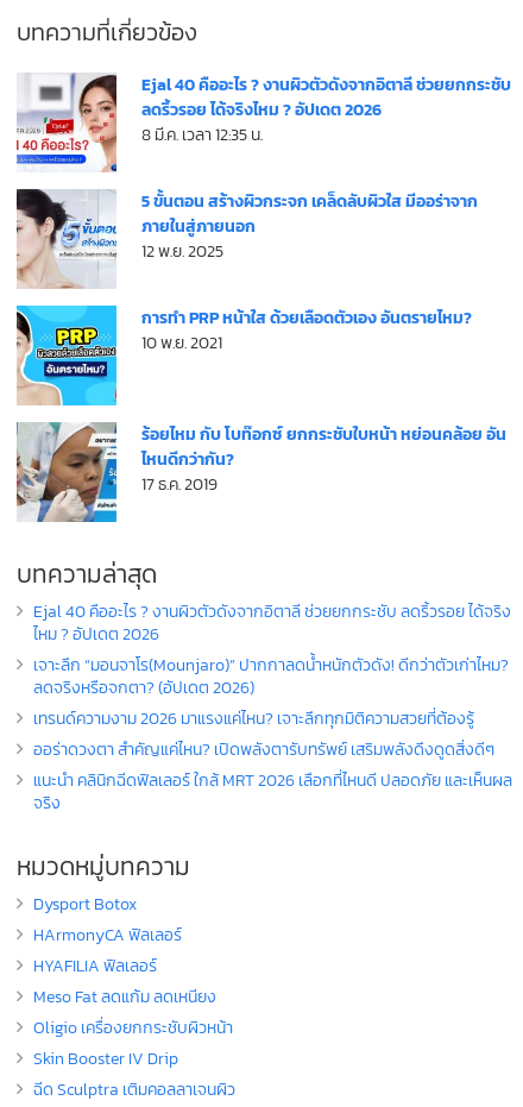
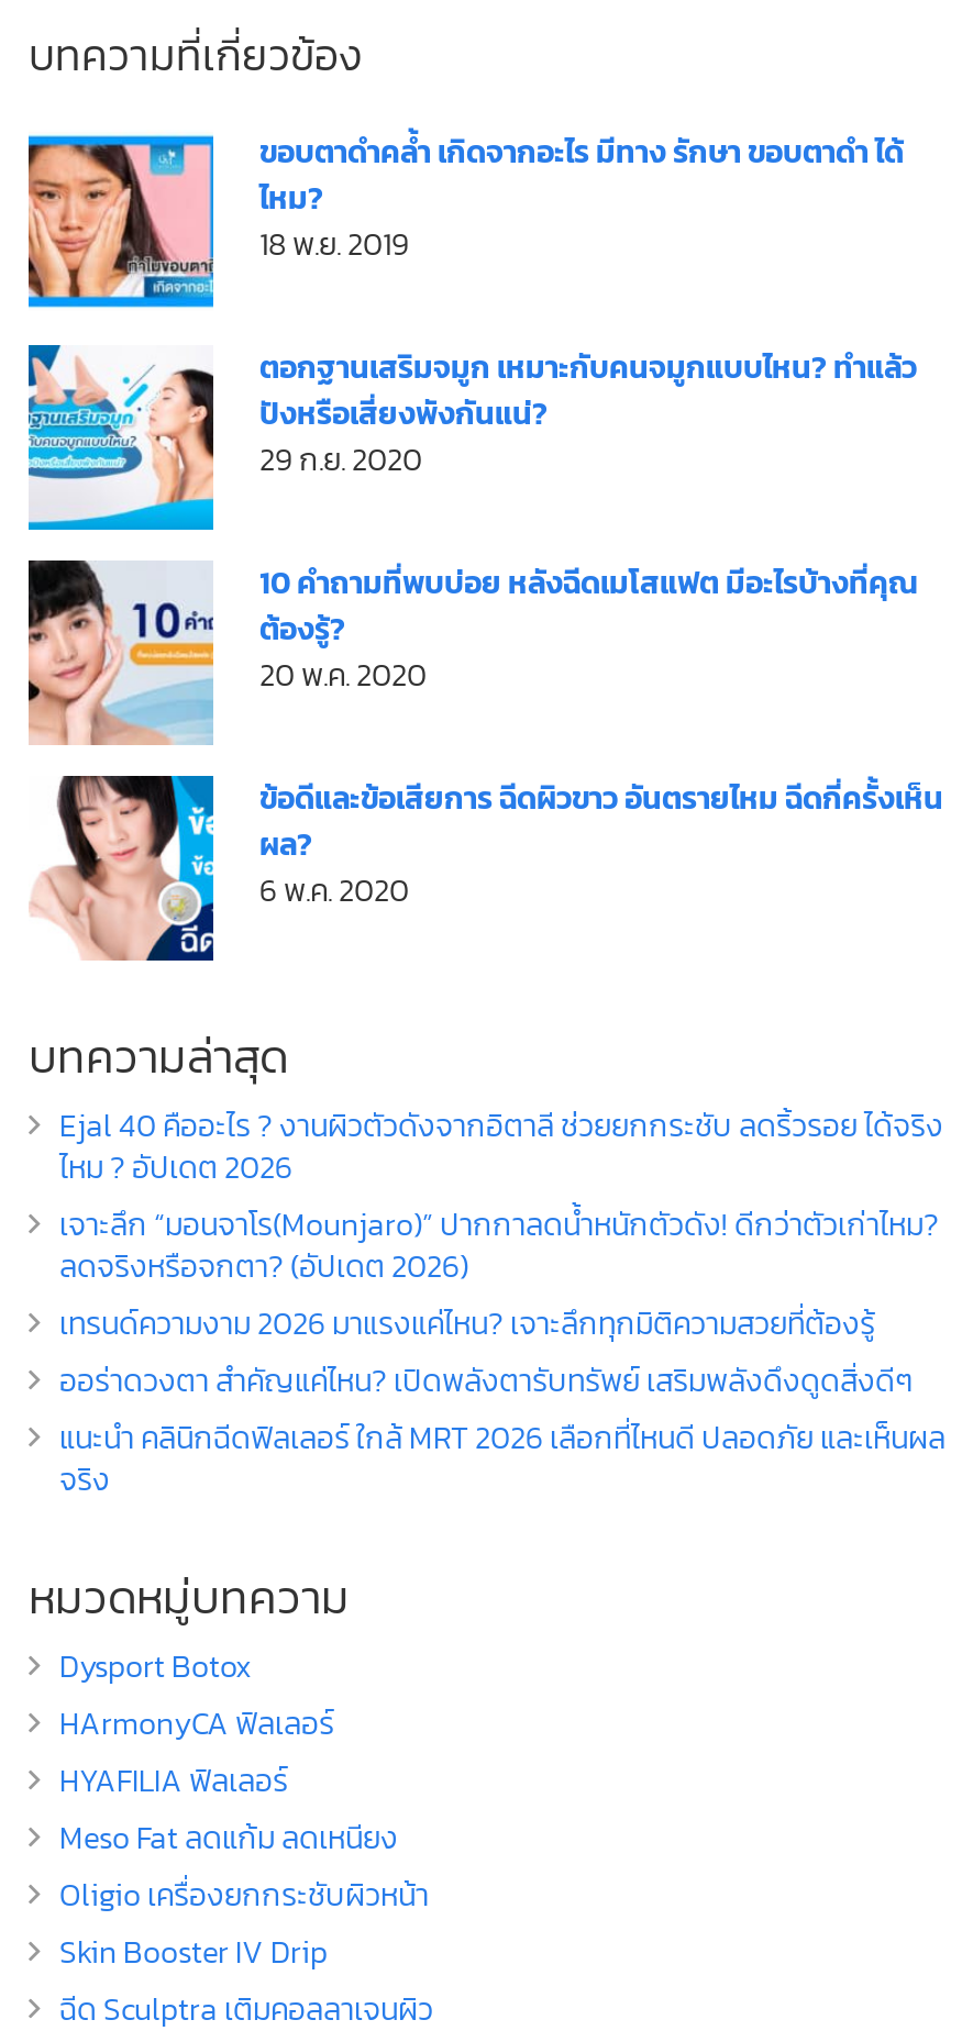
- [image]
- Ejal 40 คืออะไร ? งานผิวตัวดังจากอิตาลี ช่วยยกกระชับ
- ลดริ้วรอย ได้จริงไหม ? อัปเดต 2026
- 8 มี.ค. เวลา 12:35 น.
+ [image]
+ ขอบตาดำคล้ำ เกิดจากอะไร มีทาง รักษา ขอบตาดำ ได้
+ ไหม?
+ 18 พ.ย. 2019

- [image]
- 5 ขั้นตอน สร้างผิวกระจก เคล็ดลับผิวใส มีออร่าจาก
- ภายในสู่ภายนอก
- 12 พ.ย. 2025
+ [image]
+ ตอกฐานเสริมจมูก เหมาะกับคนจมูกแบบไหน? ทำแล้ว
+ ปังหรือเสี่ยงพังกันแน่?
+ 29 ก.ย. 2020

- [image]
- การทำ PRP หน้าใส ด้วยเลือดตัวเอง อันตรายไหม?
- 10 พ.ย. 2021
+ [image]
+ 10 คำถามที่พบบ่อย หลังฉีดเมโสแฟต มีอะไรบ้างที่คุณ
+ ต้องรู้?
+ 20 พ.ค. 2020

- [image]
- ร้อยไหม กับ โบท๊อกซ์ ยกกระชับใบหน้า หย่อนคล้อย อัน
- ไหนดีกว่ากัน?
- 17 ธ.ค. 2019
+ [image]
+ ข้อดีและข้อเสียการ ฉีดผิวขาว อันตรายไหม ฉีดกี่ครั้งเห็น
+ ผล?
+ 6 พ.ค. 2020
